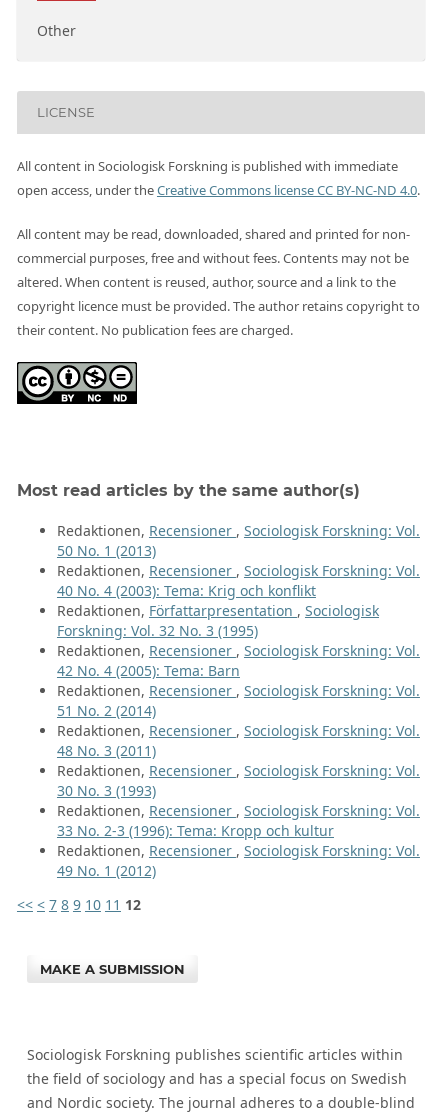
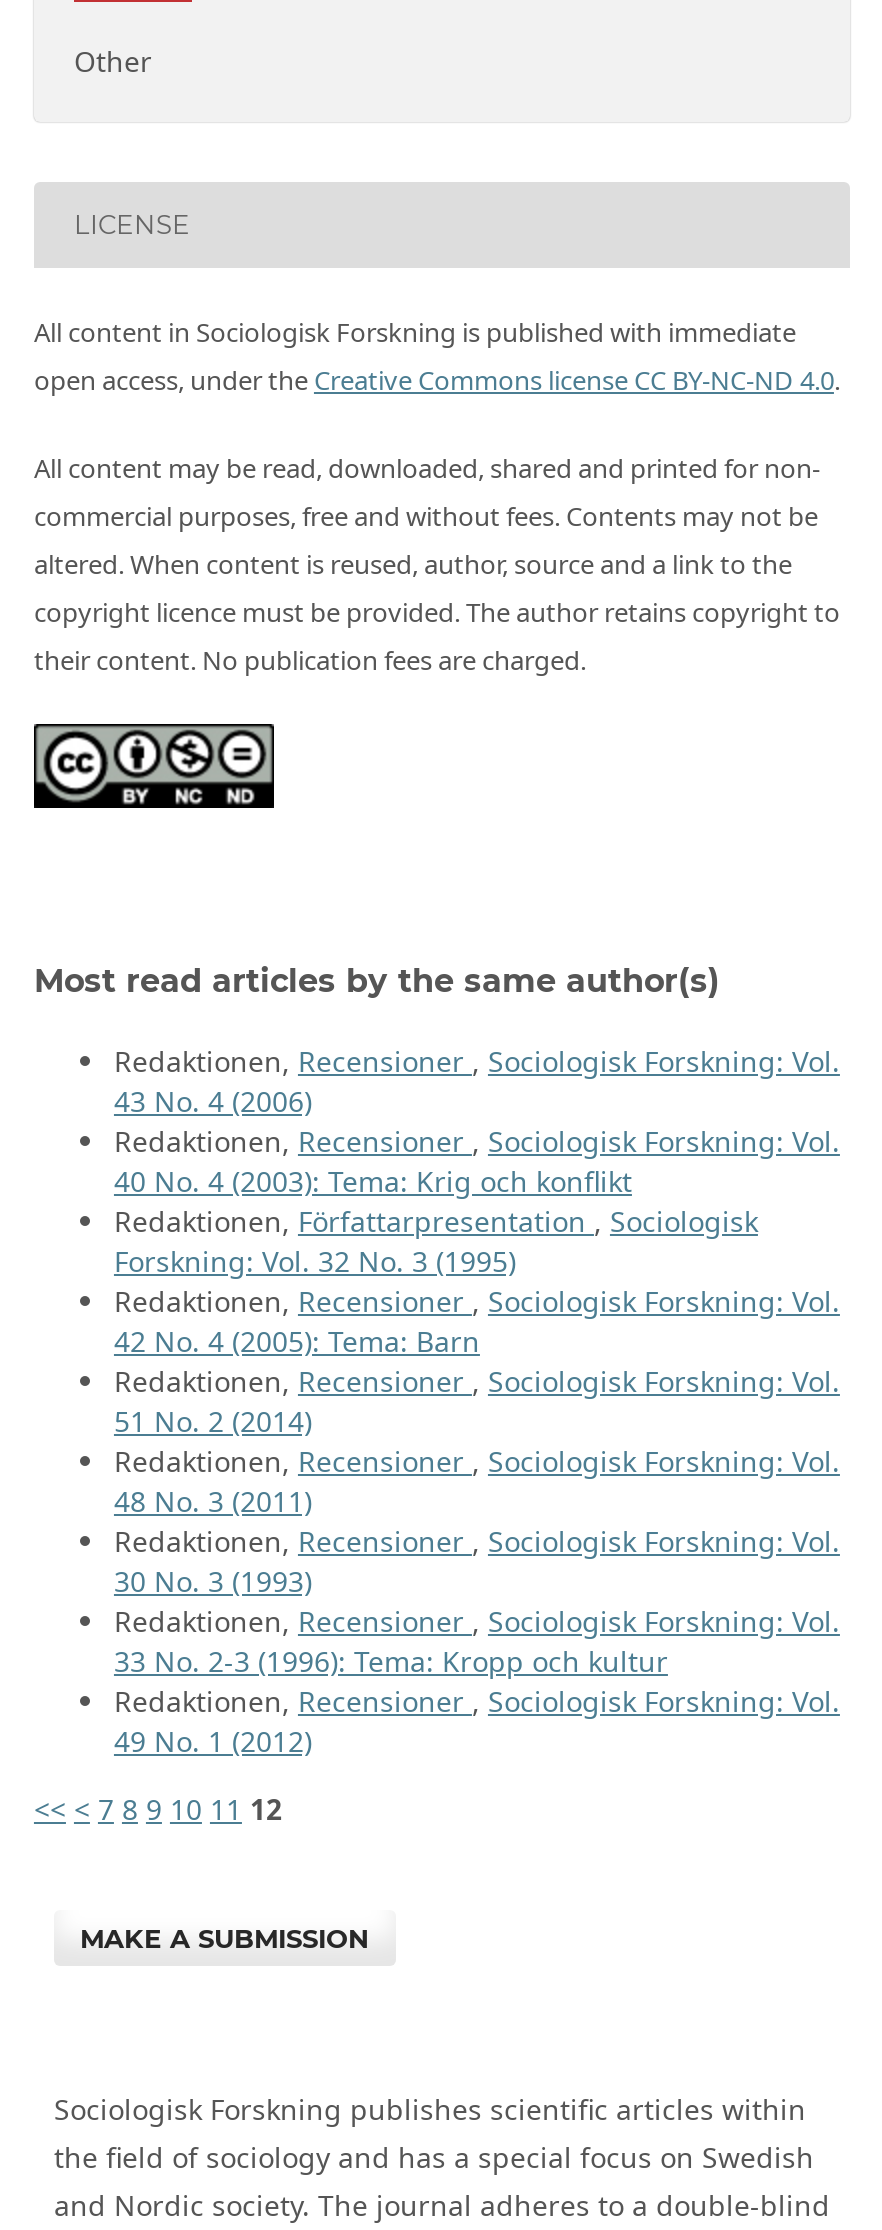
- 50 No. 1 (2013)
+ 43 No. 4 (2006)
